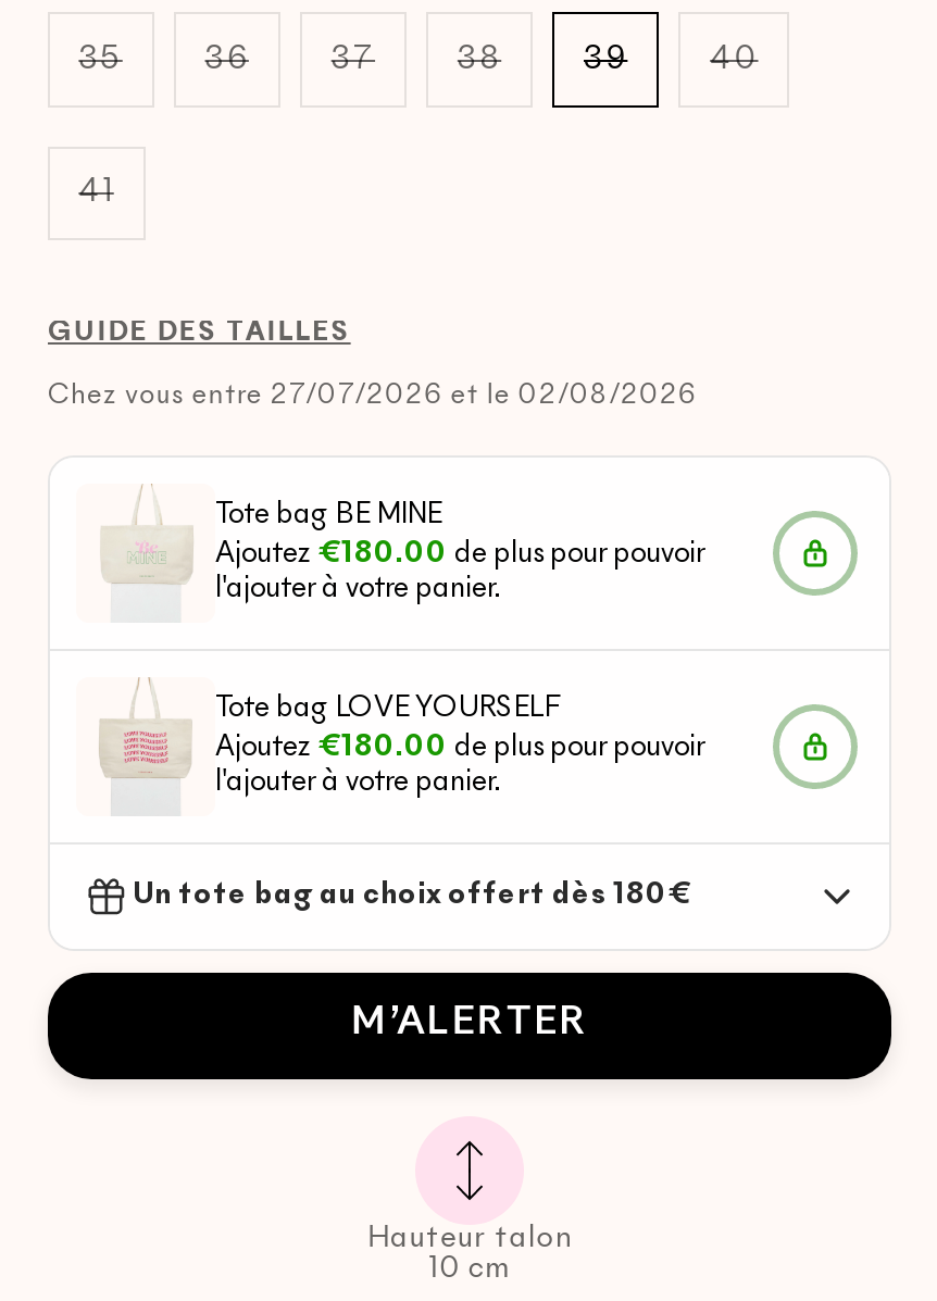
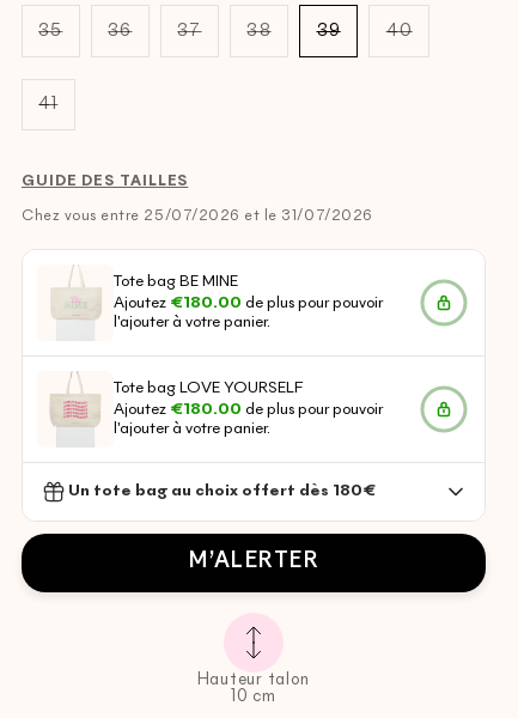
- Chez vous entre 27/07/2026 et le 02/08/2026
+ Chez vous entre 25/07/2026 et le 31/07/2026
